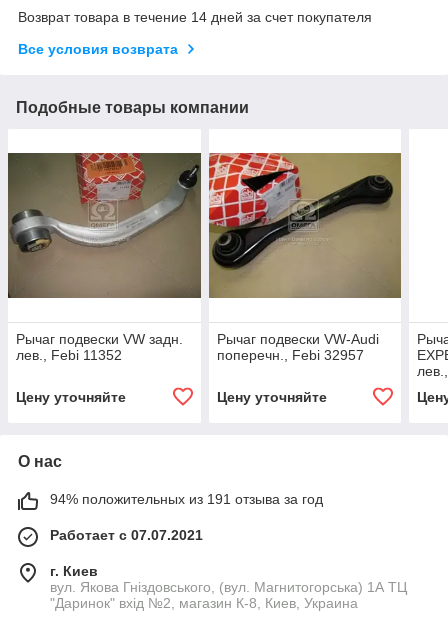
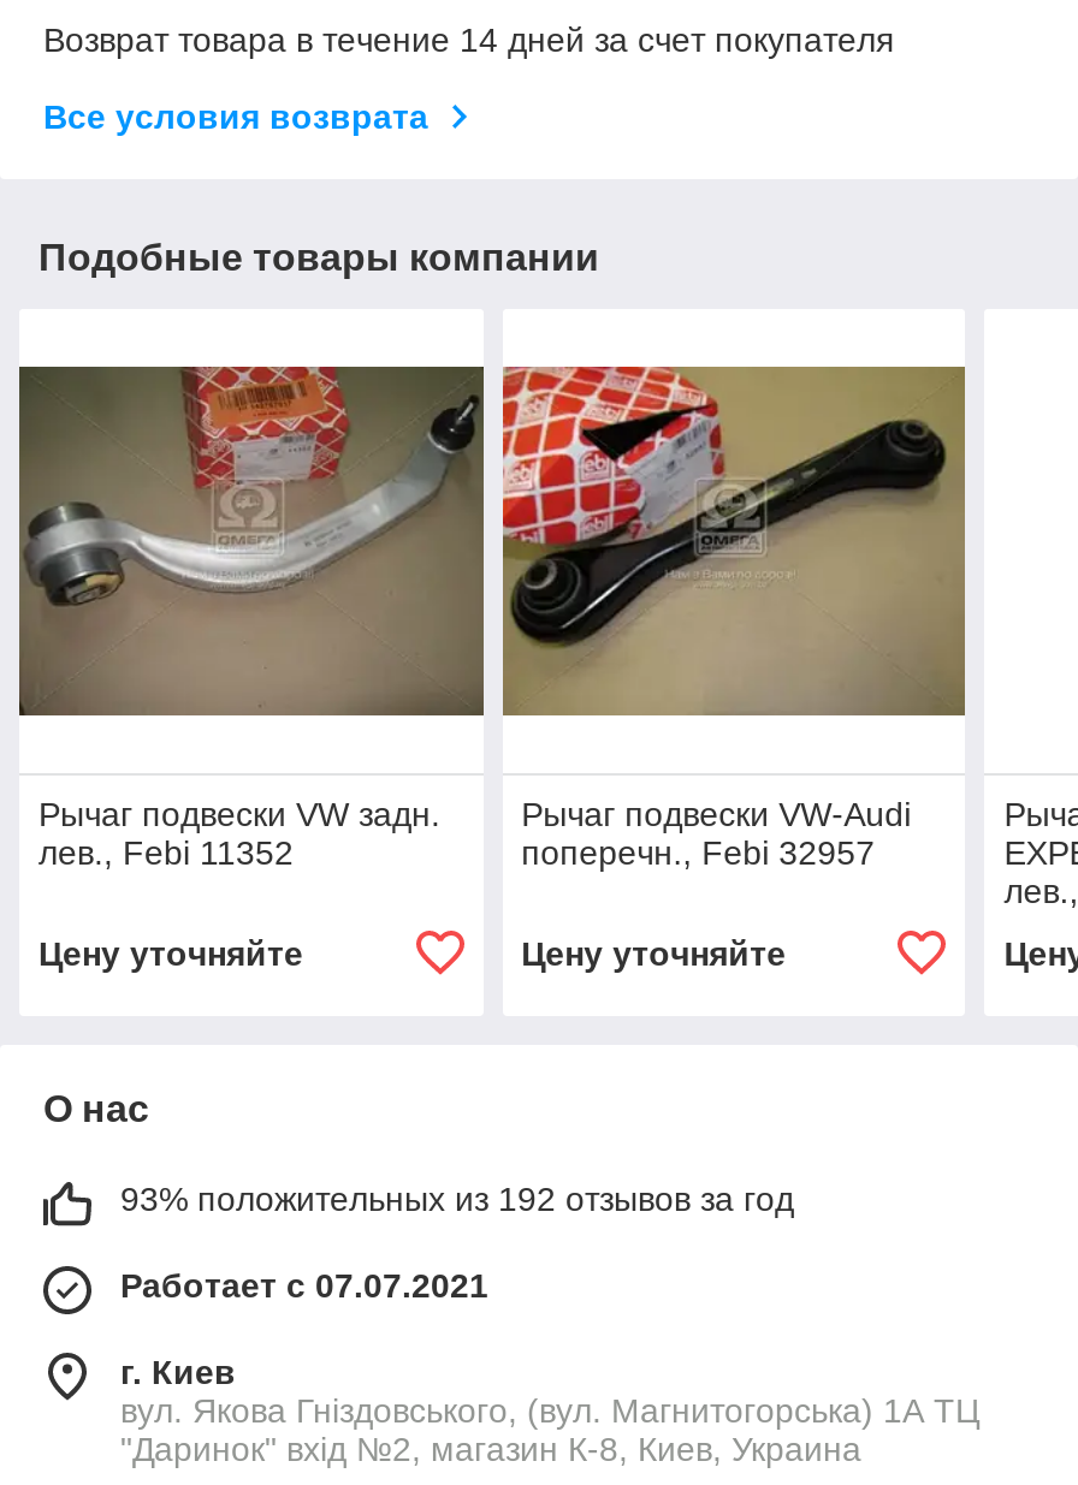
- 94% положительных из 191 отзыва за год
+ 93% положительных из 192 отзывов за год
